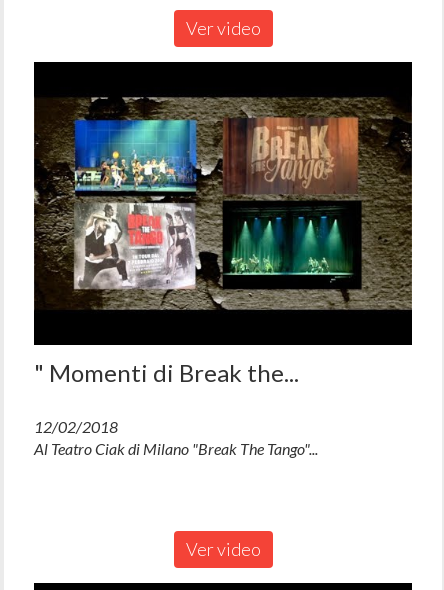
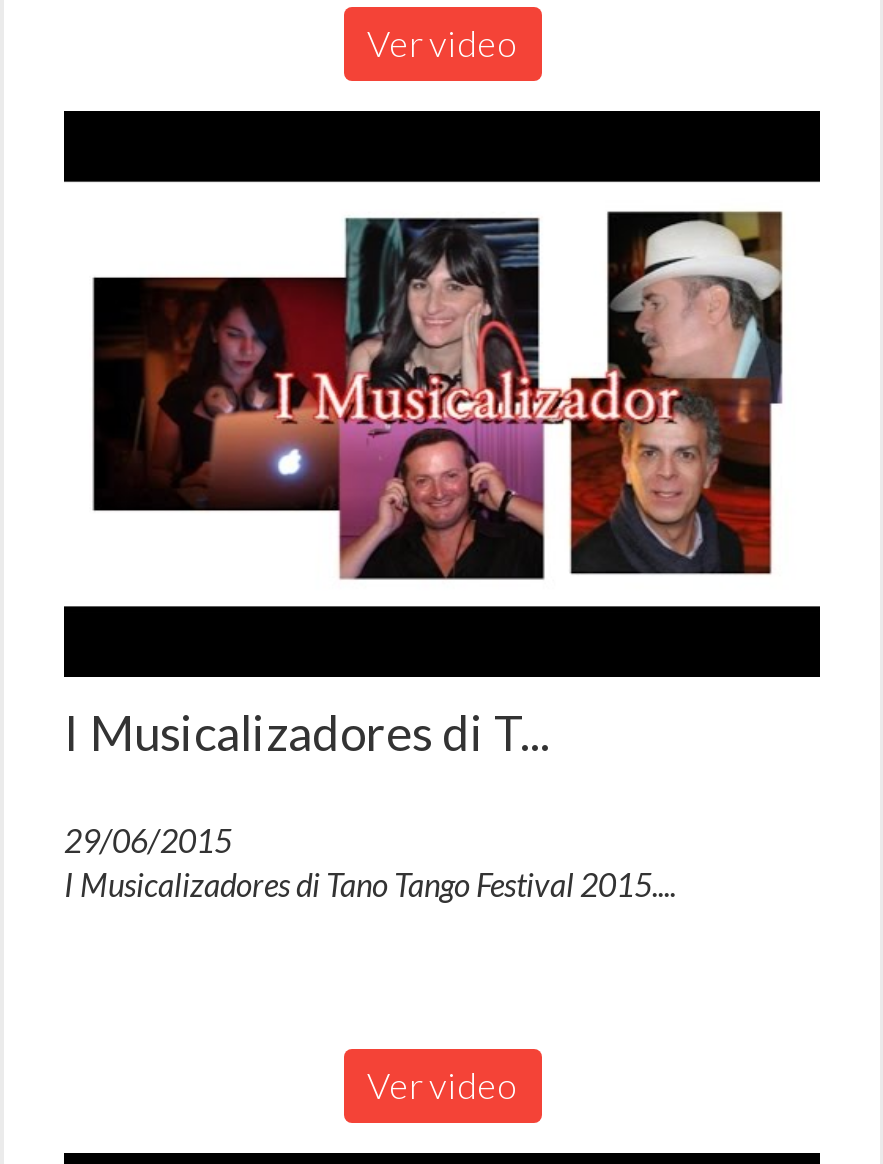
- [image]
+ [image]

- " Momenti di Break the...
+ I Musicalizadores di T...

- 12/02/2018
- Al Teatro Ciak di Milano "Break The Tango"...
+ 29/06/2015
+ I Musicalizadores di Tano Tango Festival 2015....
